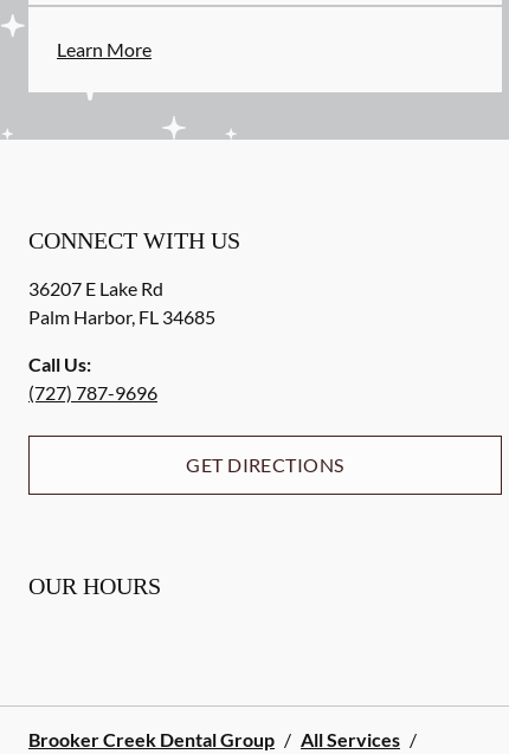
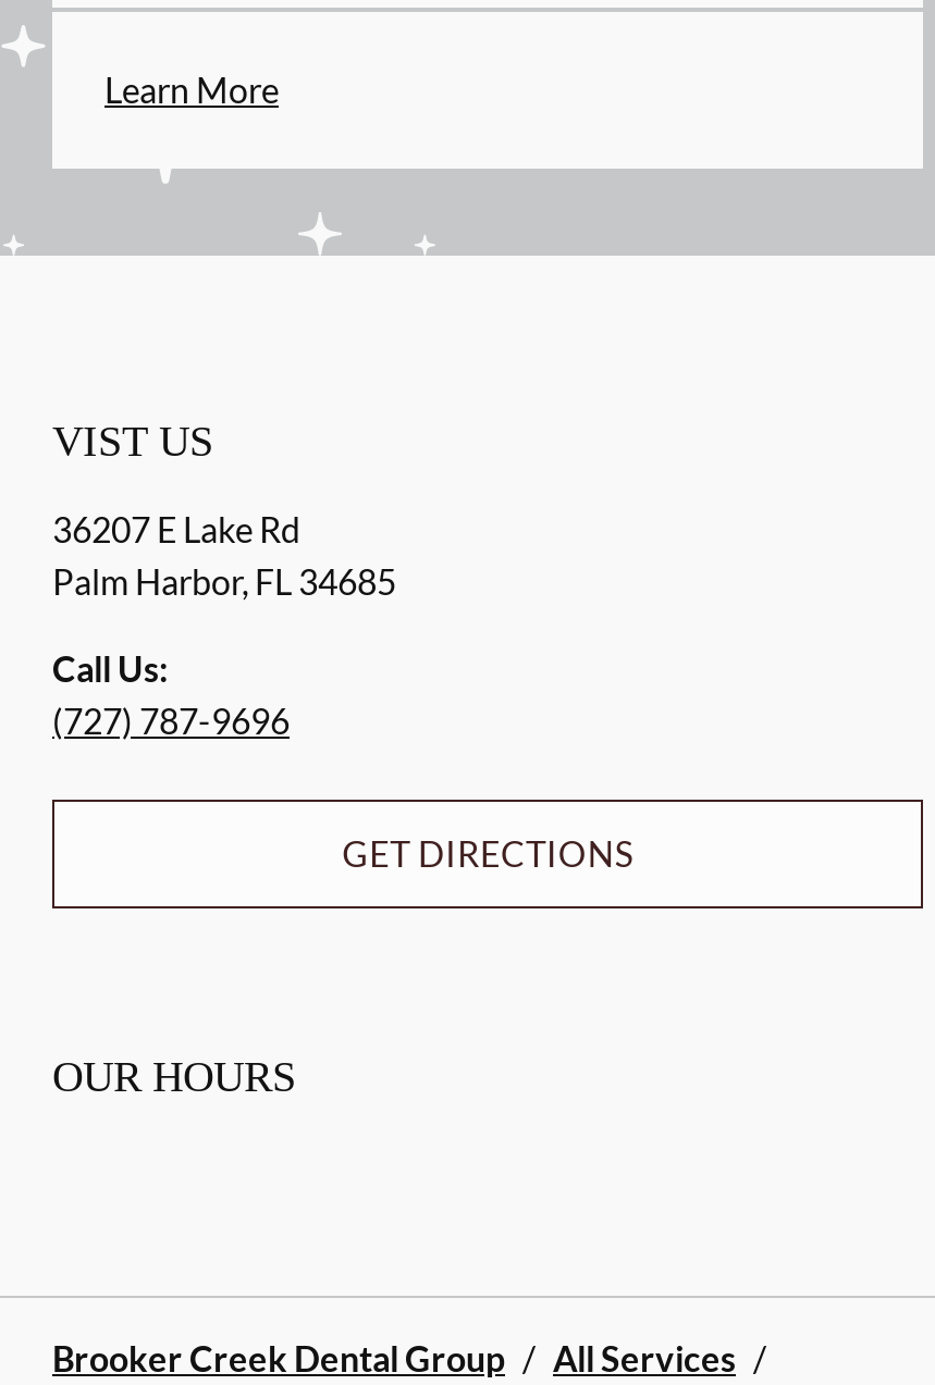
- CONNECT WITH US
+ VIST US
